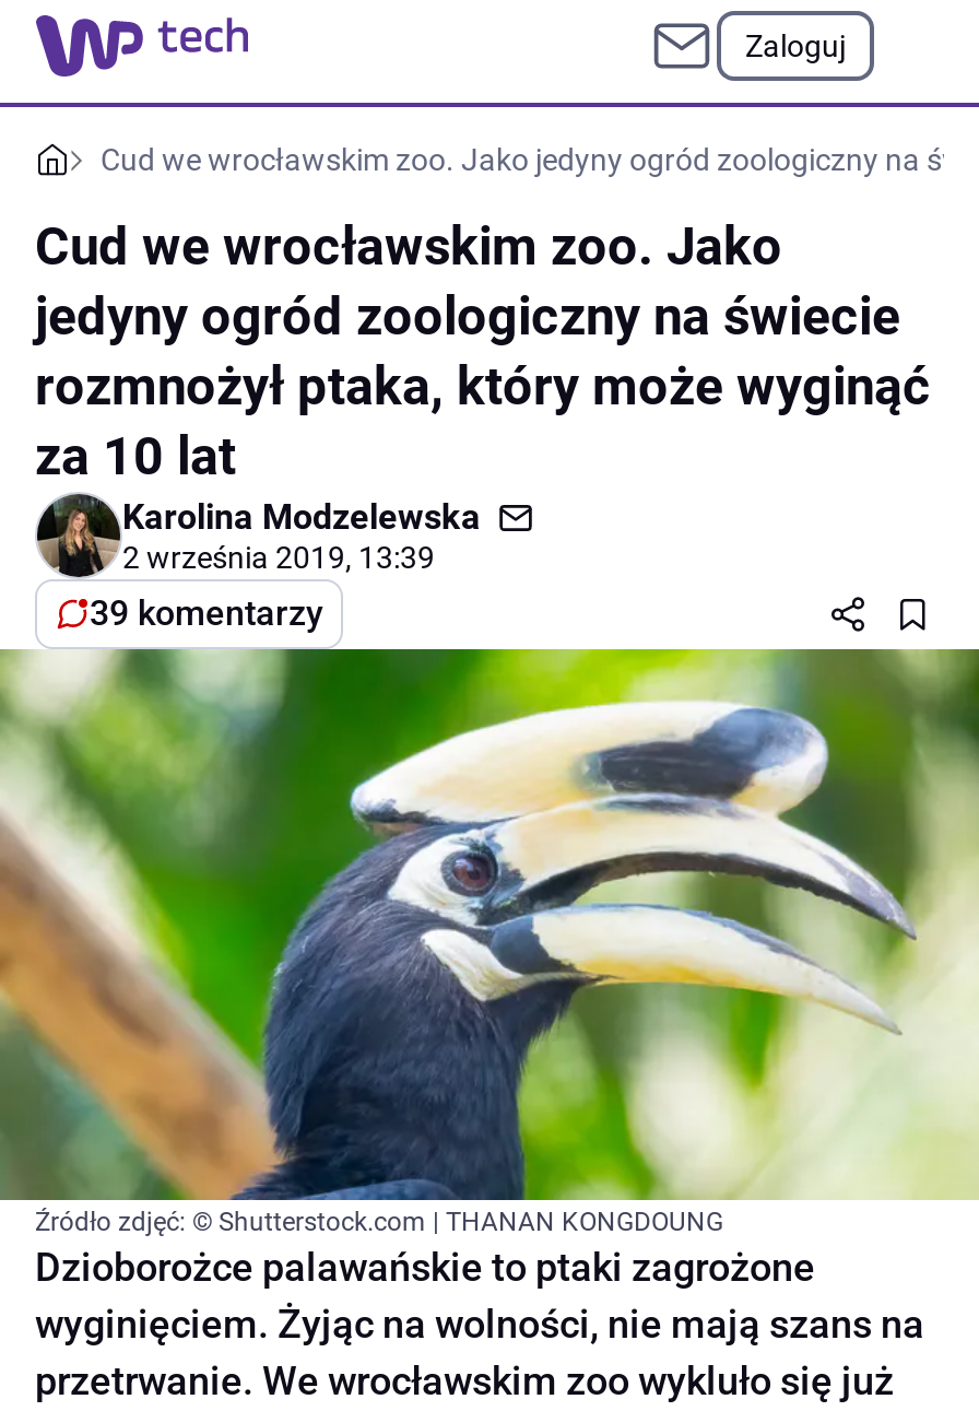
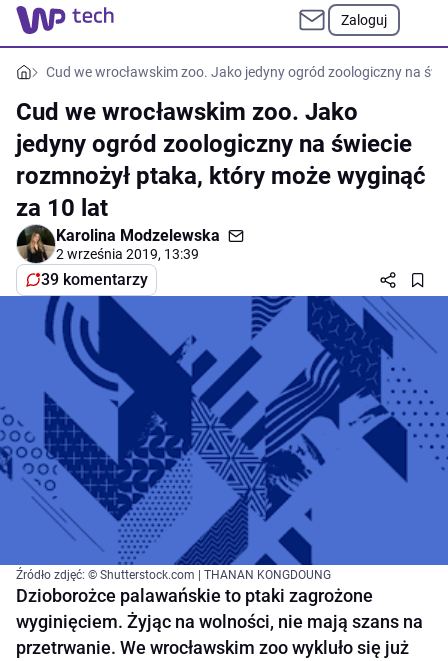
- [image]
+ [image]
